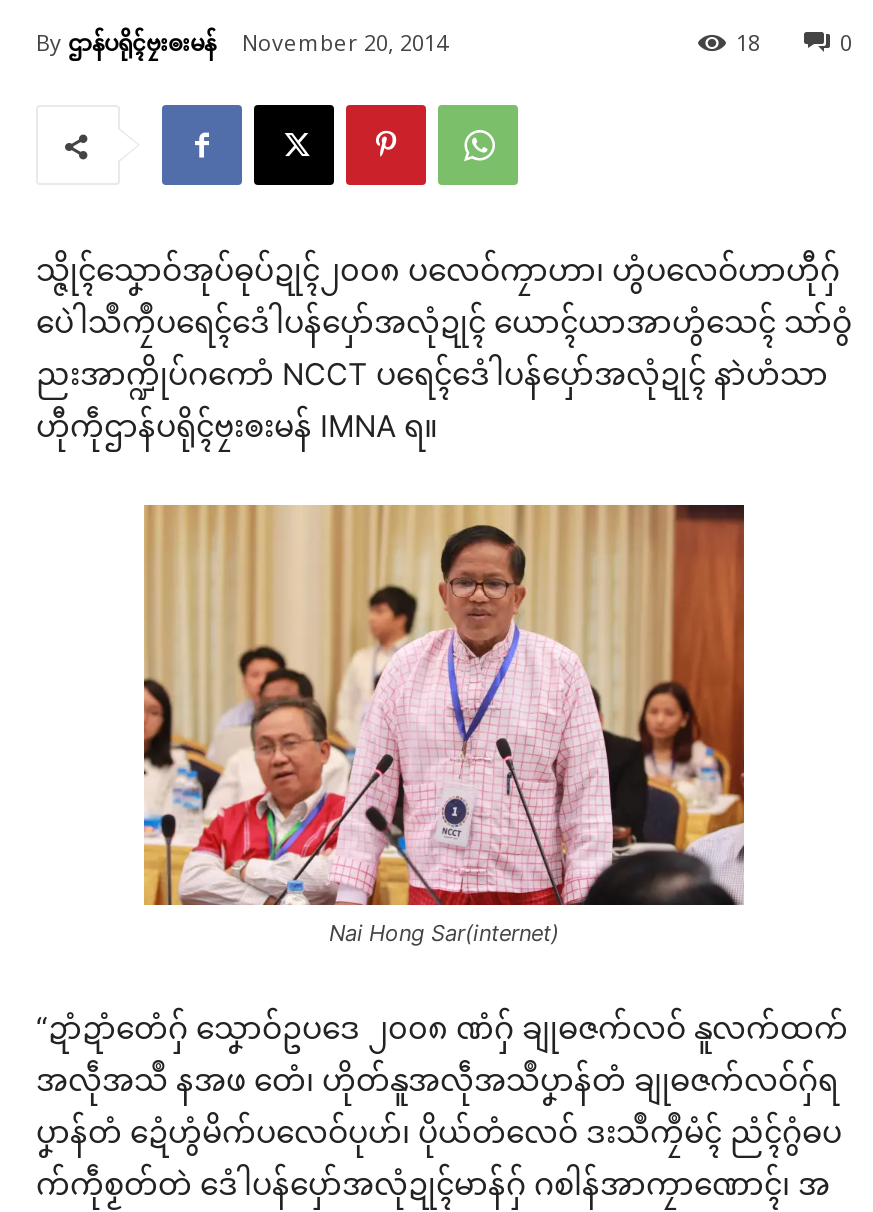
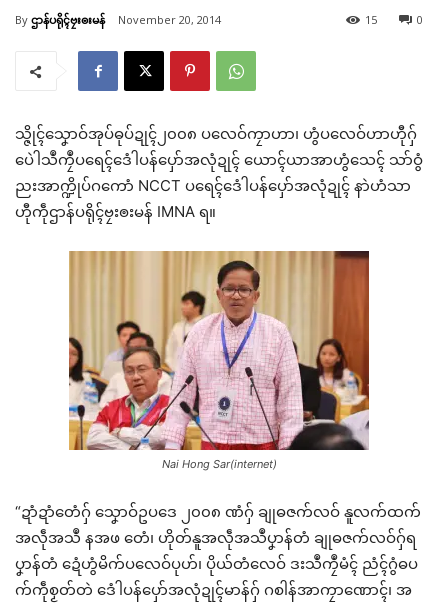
- 18
+ 15
